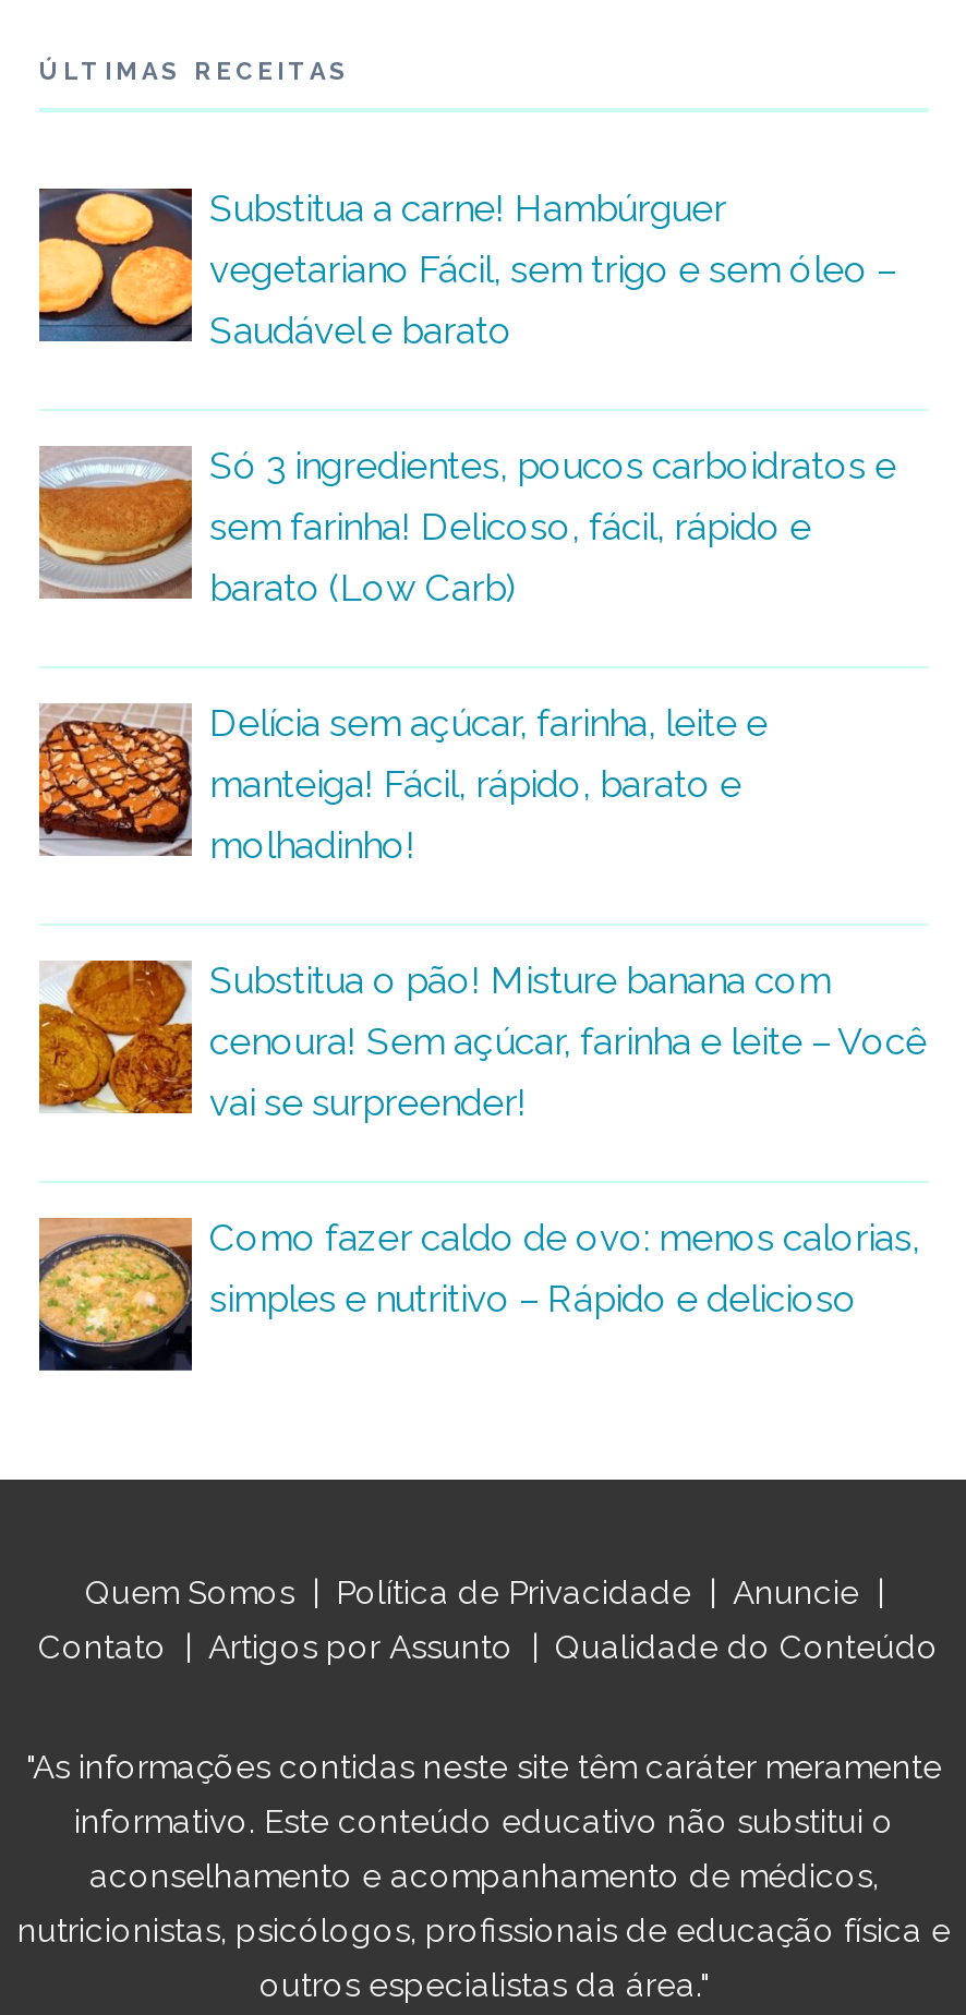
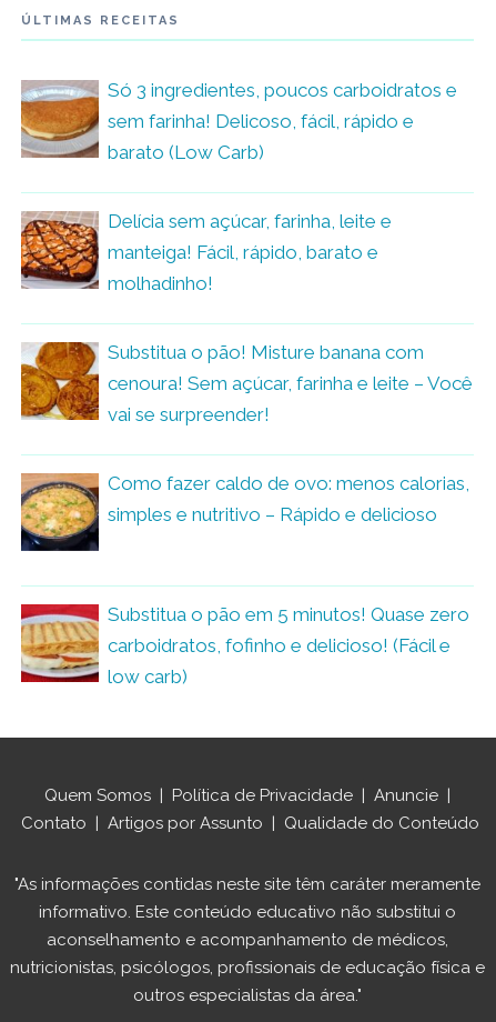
- [image]
- Substitua a carne! Hambúrguer
- vegetariano Fácil, sem trigo e sem óleo –
- Saudável e barato

moved up: [image] | Só 3 ingredientes, poucos carboidratos e | sem farinha! Delicoso, fácil, rápido e | ... | Como fazer caldo de ovo: menos calorias, | simples e nutritivo – Rápido e delicioso

+ [image]
+ Substitua o pão em 5 minutos! Quase zero
+ carboidratos, fofinho e delicioso! (Fácil e
+ low carb)
